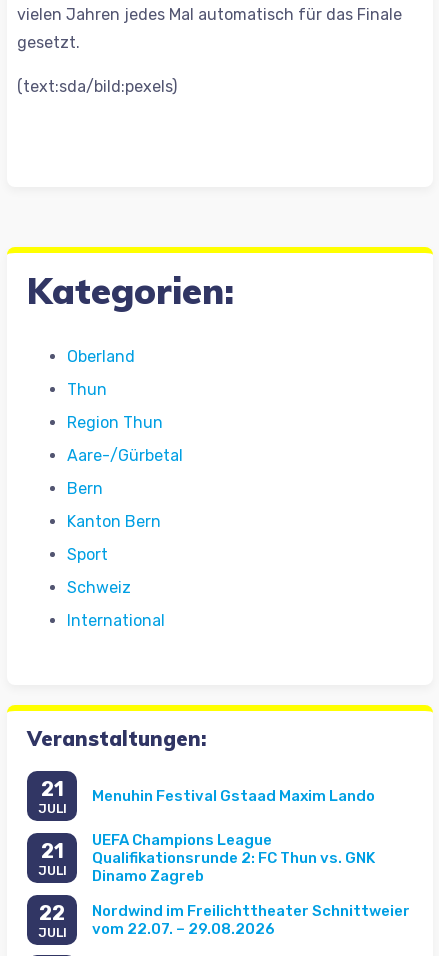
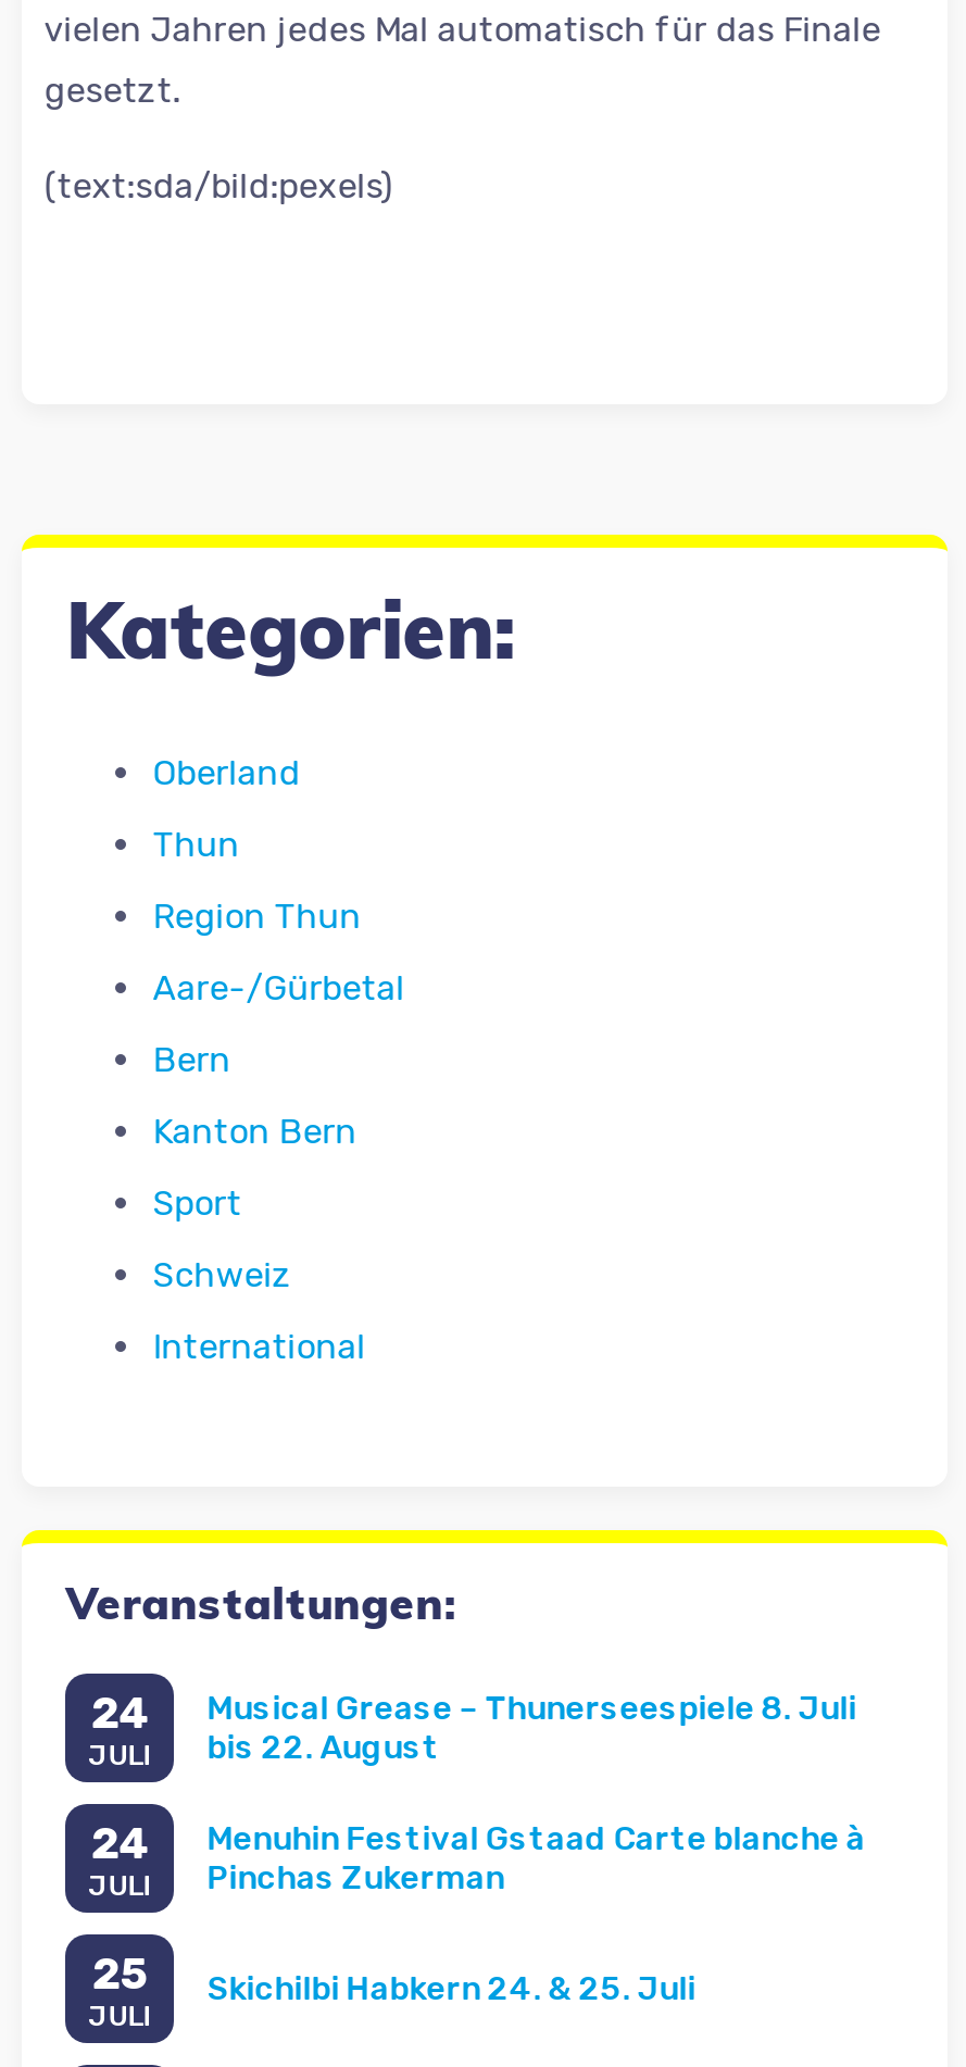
- 21
+ 24

- Menuhin Festival Gstaad Maxim Lando
+ Musical Grease – Thunerseespiele 8. Juli
+ bis 22. August

- UEFA Champions League
- Qualifikationsrunde 2: FC Thun vs. GNK
- Dinamo Zagreb
+ Menuhin Festival Gstaad Carte blanche à
+ Pinchas Zukerman

- 21
+ 24

- 22
+ 25

- Nordwind im Freilichttheater Schnittweier
- vom 22.07. – 29.08.2026
+ Skichilbi Habkern 24. & 25. Juli
